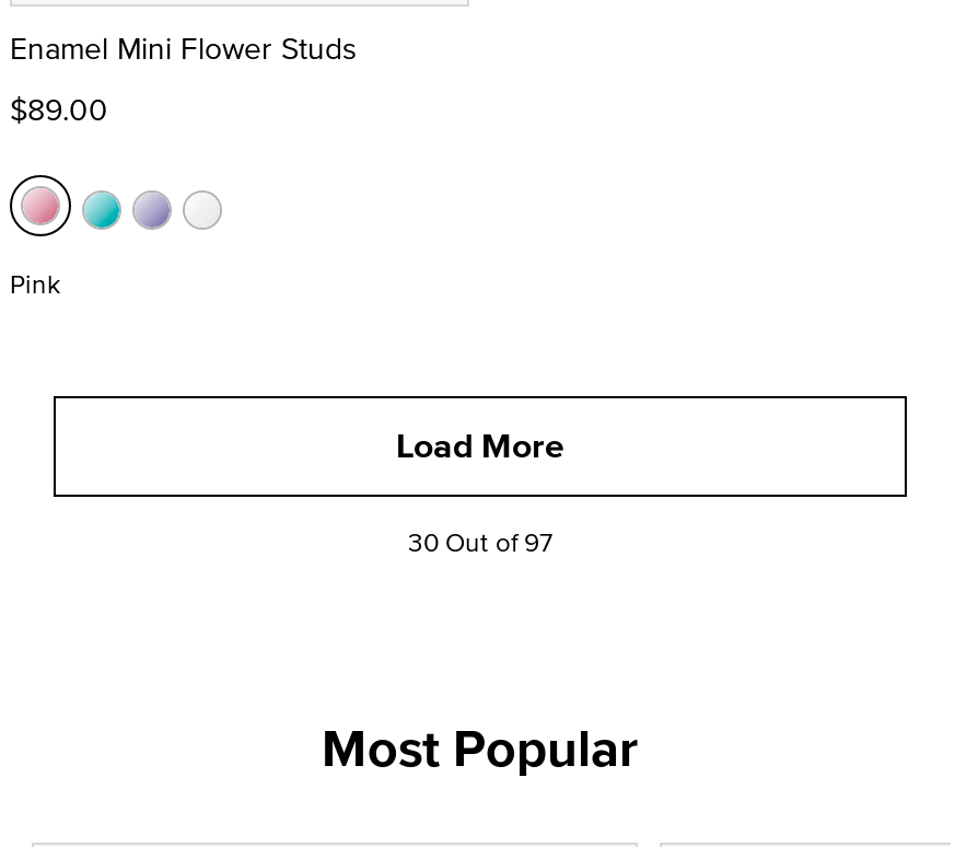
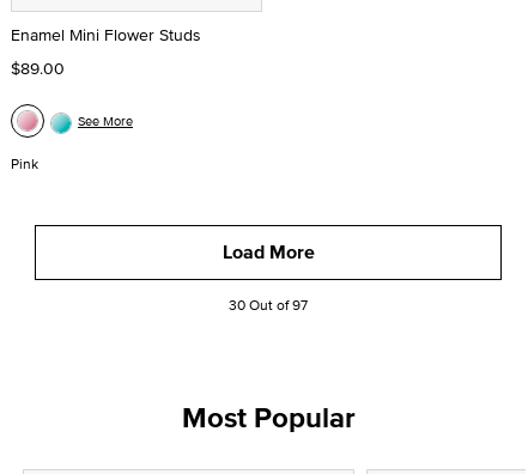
+ See More
